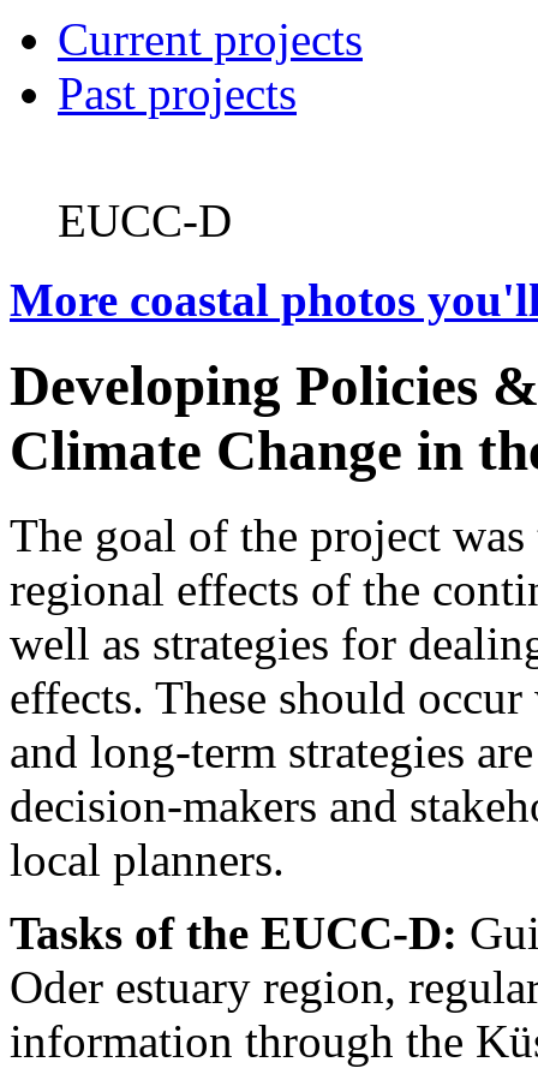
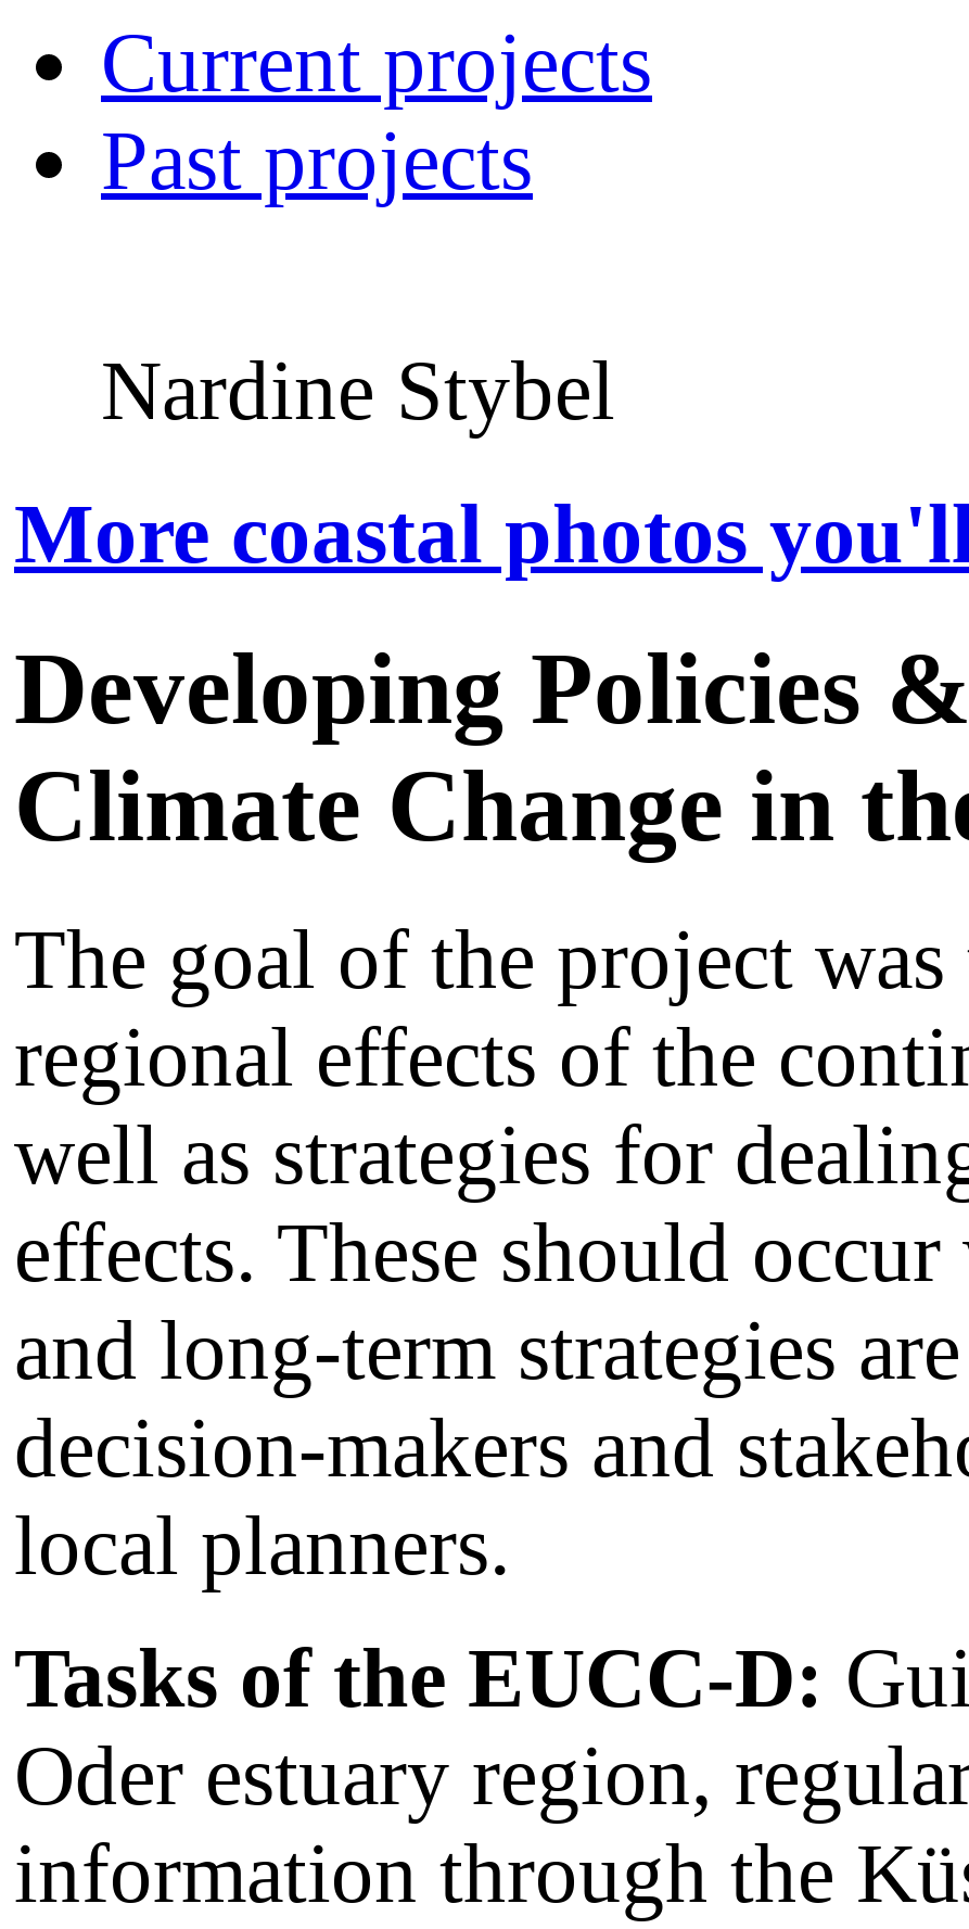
- EUCC-D
+ Nardine Stybel
